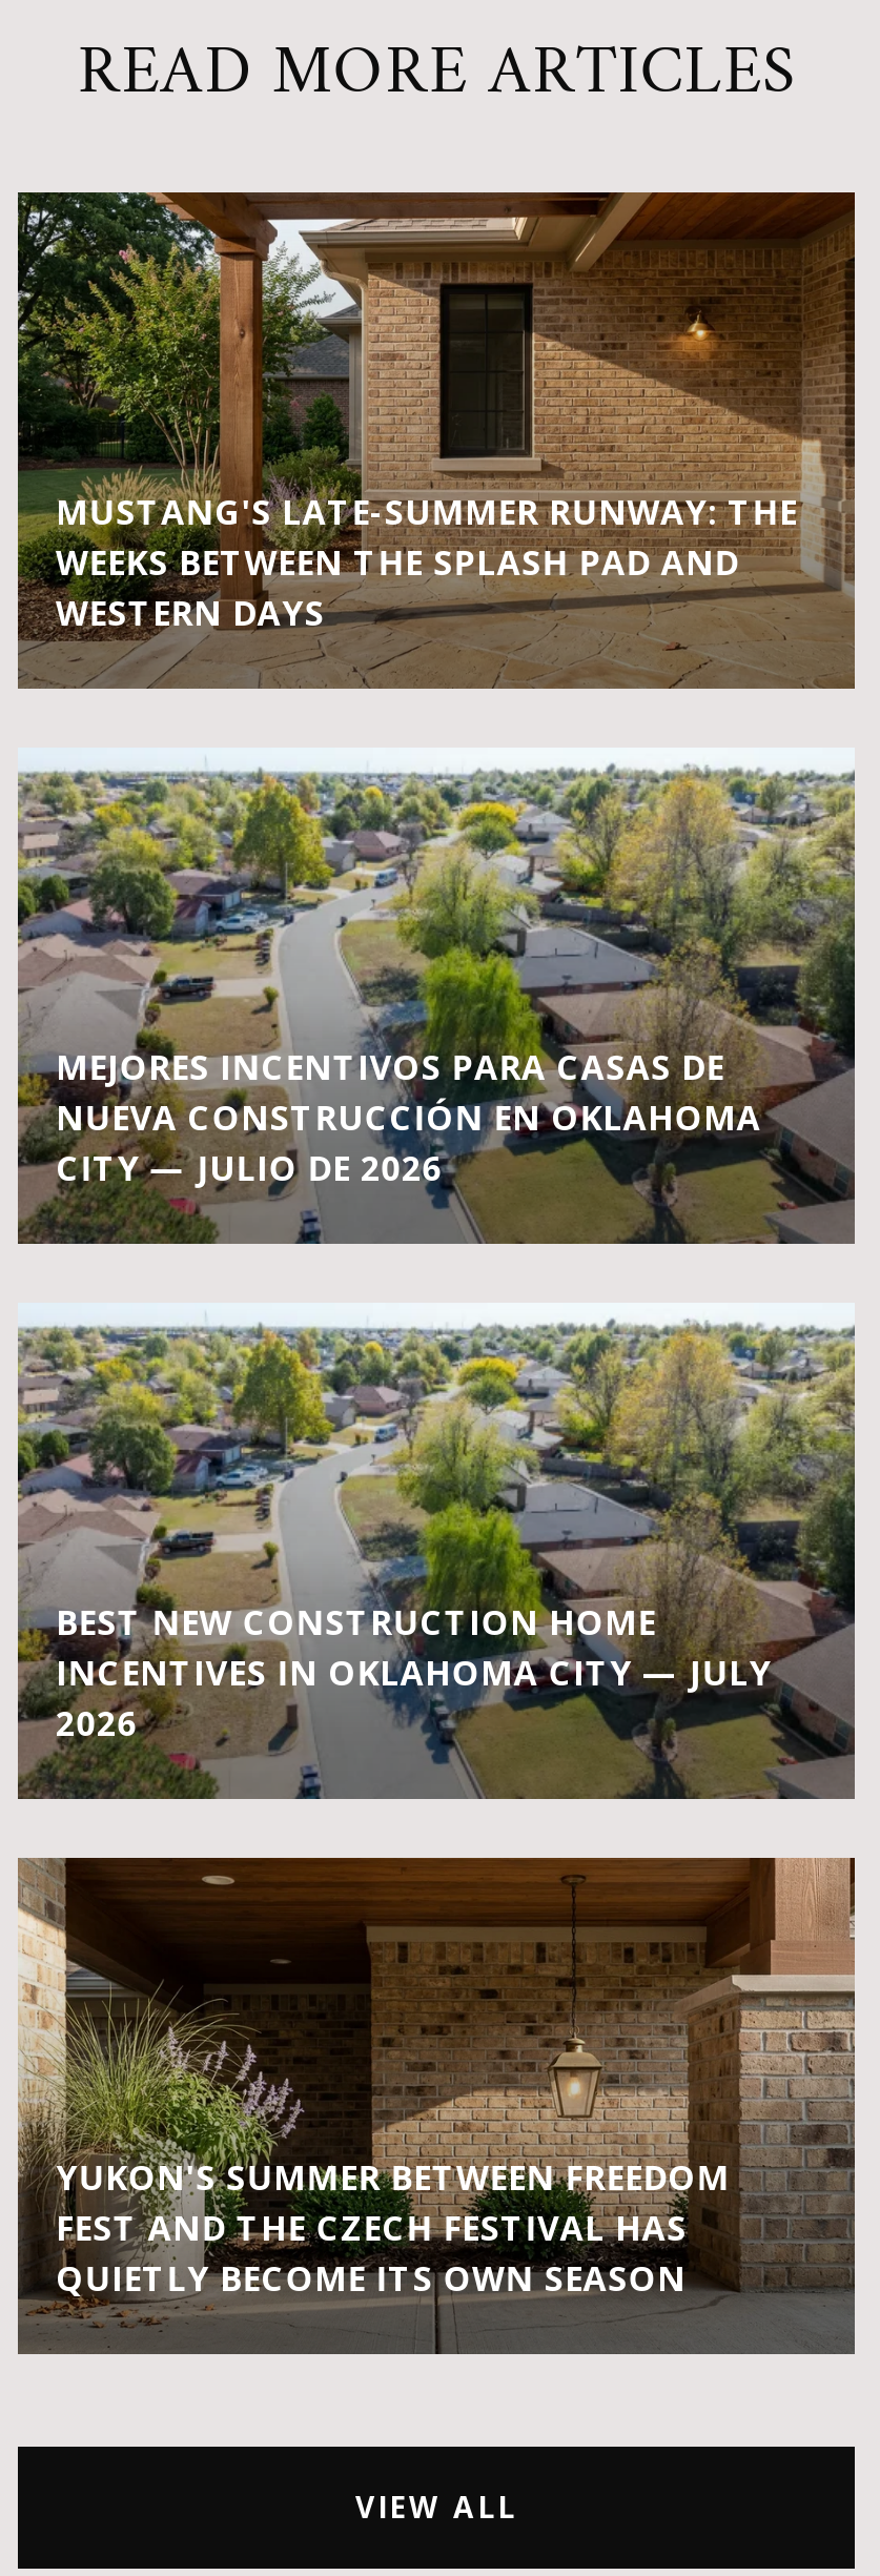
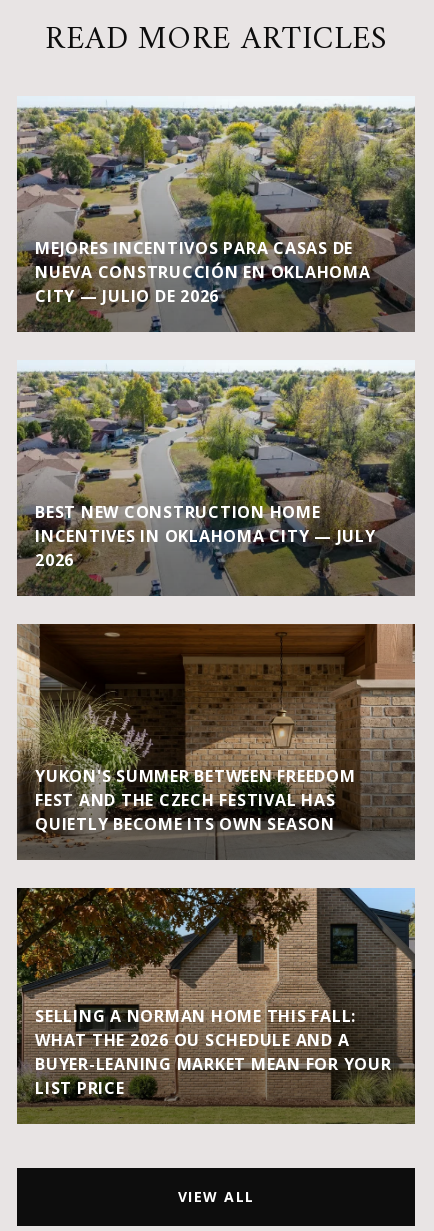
- [image]
- MUSTANG'S LATE-SUMMER RUNWAY: THE
- WEEKS BETWEEN THE SPLASH PAD AND
- WESTERN DAYS

moved up: [image] | MEJORES INCENTIVOS PARA CASAS DE | NUEVA CONSTRUCCIÓN EN OKLAHOMA | ... | FEST AND THE CZECH FESTIVAL HAS | QUIETLY BECOME ITS OWN SEASON

moved up: [image]

+ [image]
+ SELLING A NORMAN HOME THIS FALL:
+ WHAT THE 2026 OU SCHEDULE AND A
+ BUYER-LEANING MARKET MEAN FOR YOUR
+ LIST PRICE
